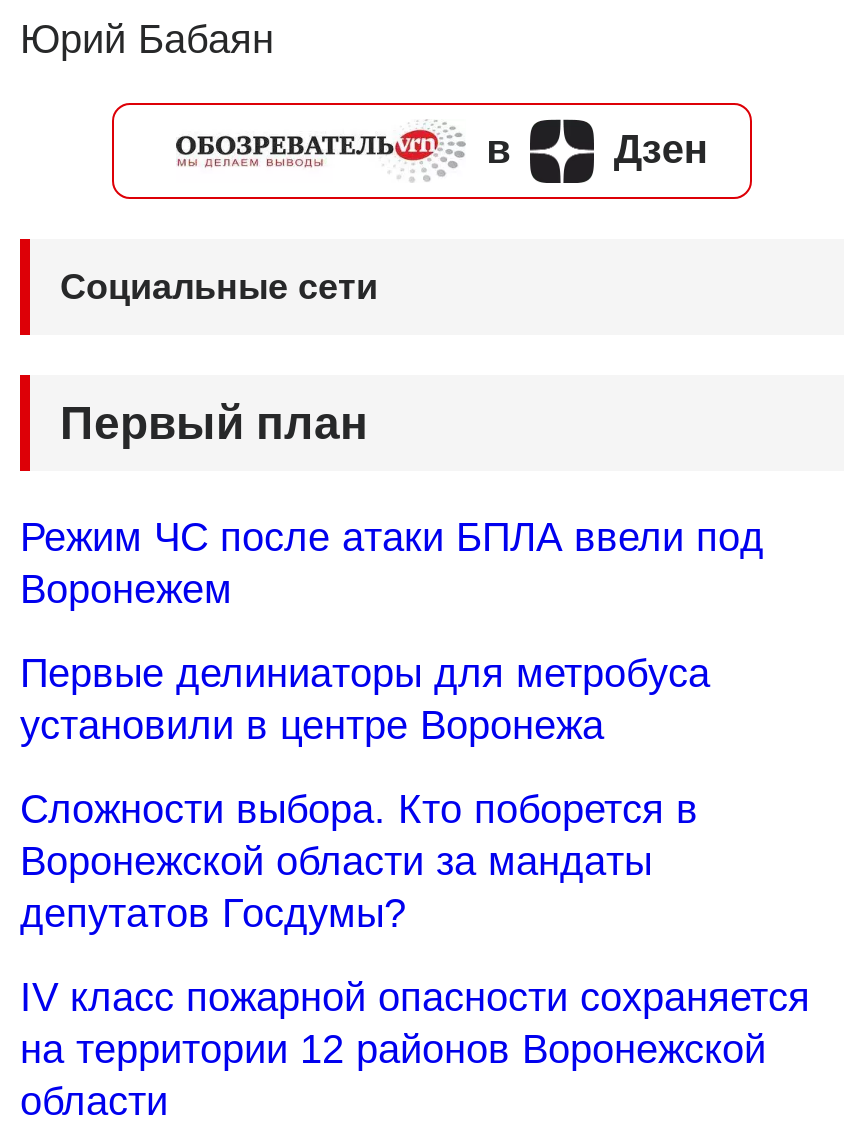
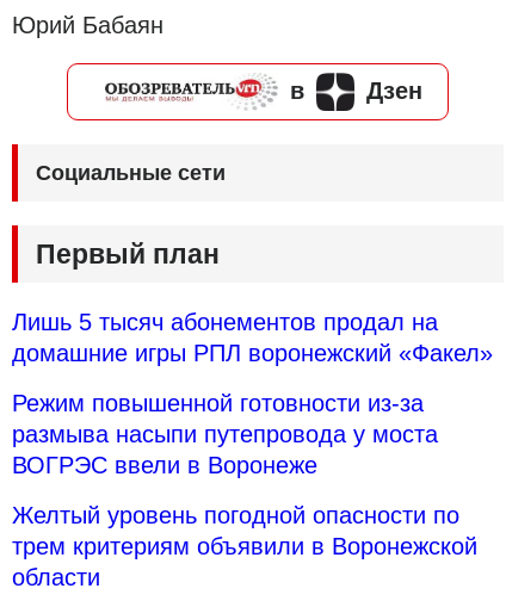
- Режим ЧС после атаки БПЛА ввели под
- Воронежем
- Первые делиниаторы для метробуса
- установили в центре Воронежа
- Сложности выбора. Кто поборется в
- Воронежской области за мандаты
- депутатов Госдумы?
- IV класс пожарной опасности сохраняется
- на территории 12 районов Воронежской
+ Лишь 5 тысяч абонементов продал на
+ домашние игры РПЛ воронежский «Факел»
+ Режим повышенной готовности из-за
+ размыва насыпи путепровода у моста
+ ВОГРЭС ввели в Воронеже
+ Желтый уровень погодной опасности по
+ трем критериям объявили в Воронежской
